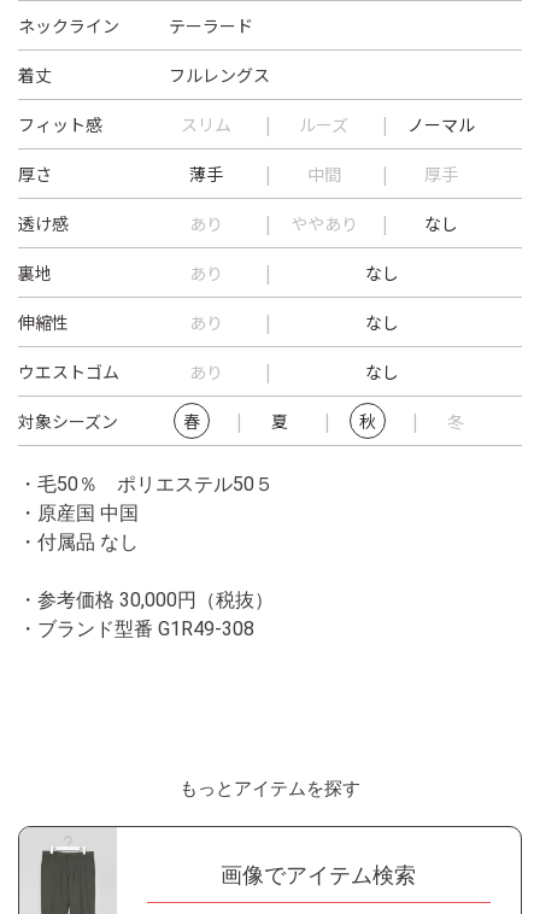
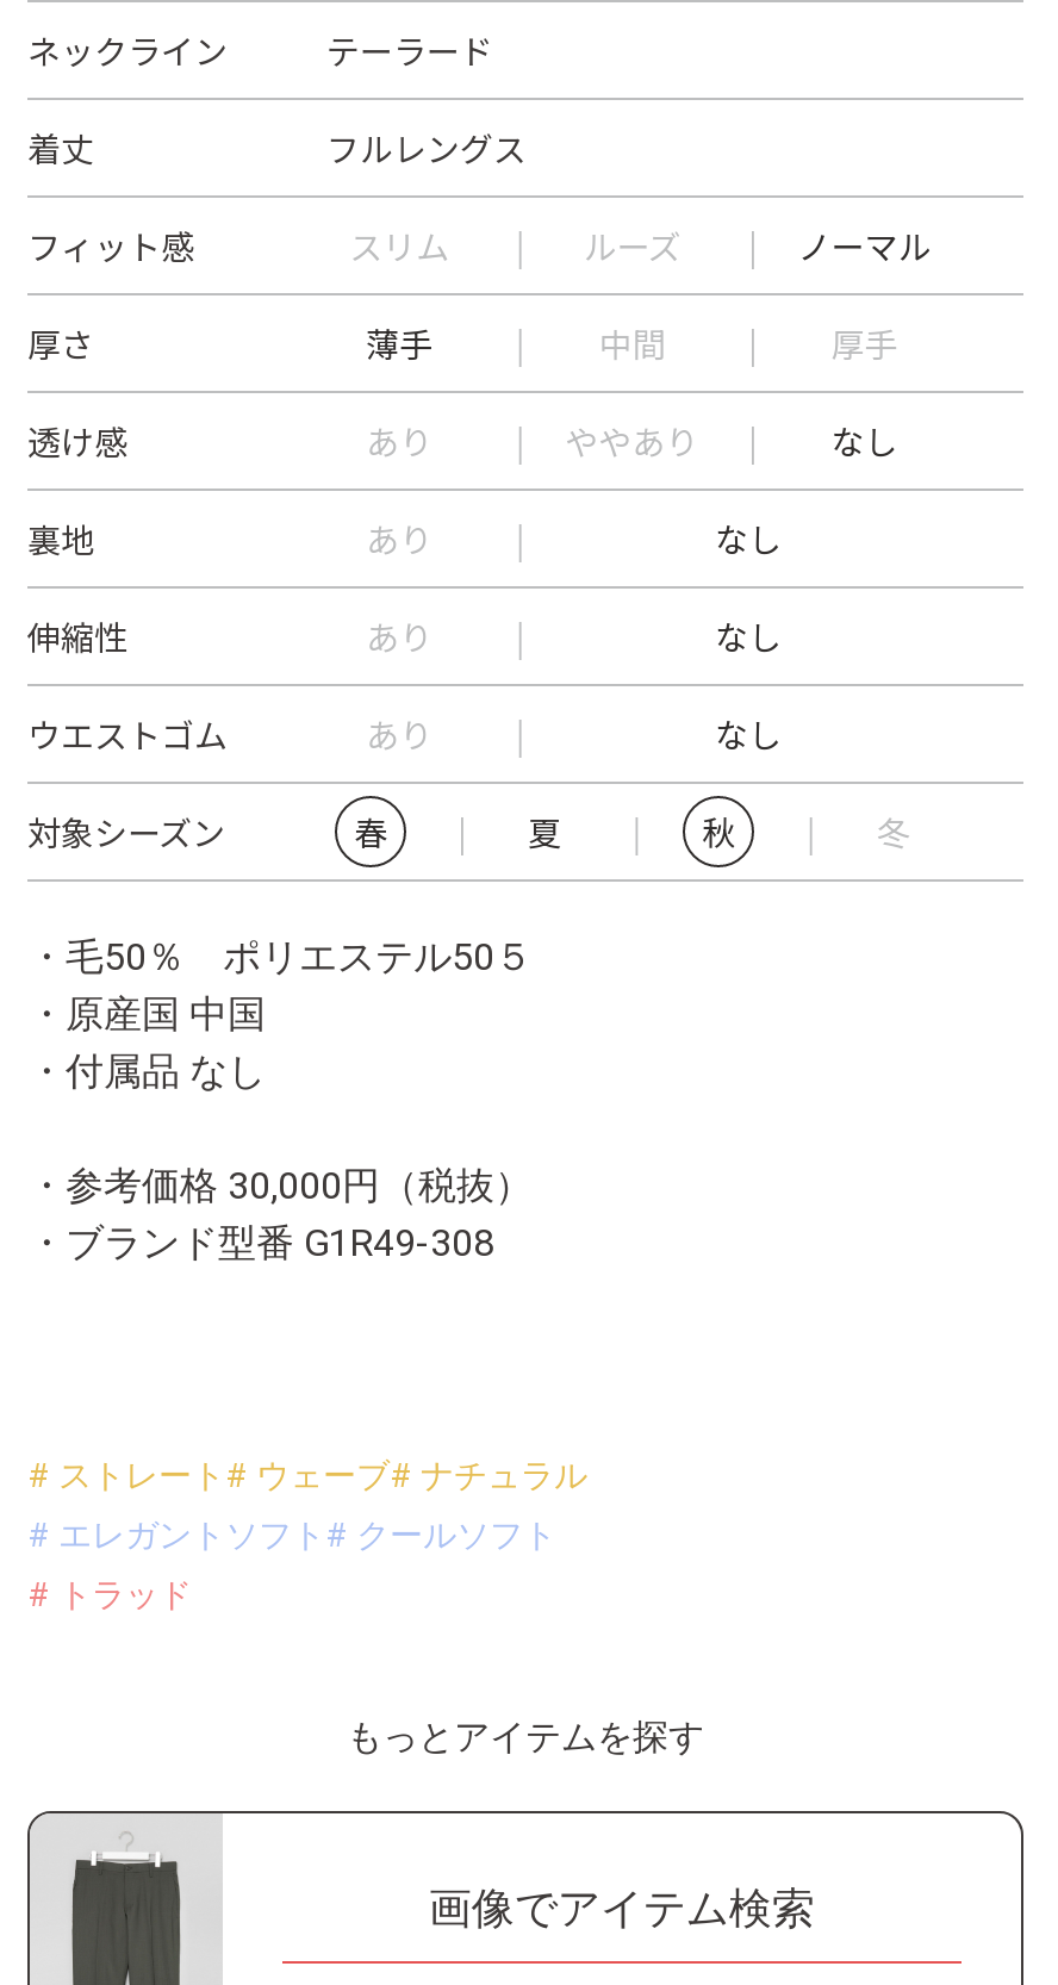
+ # ストレート# ウェーブ# ナチュラル
+ # エレガントソフト# クールソフト
+ # トラッド
